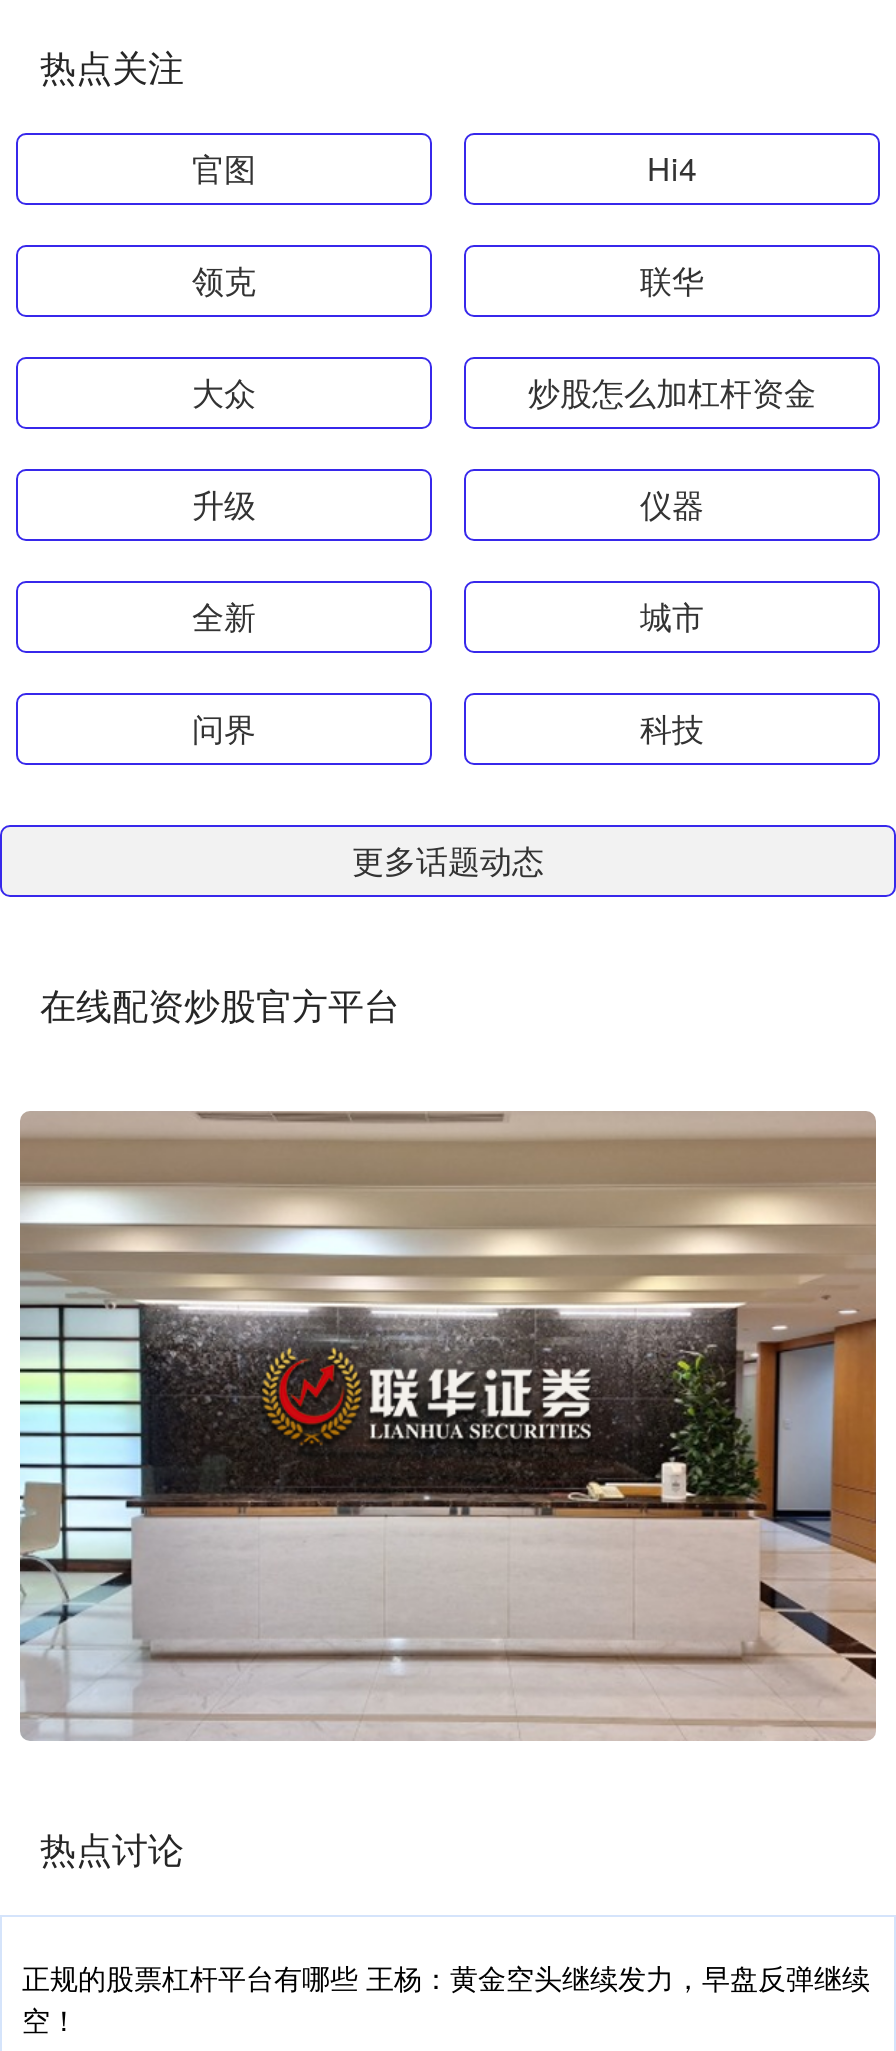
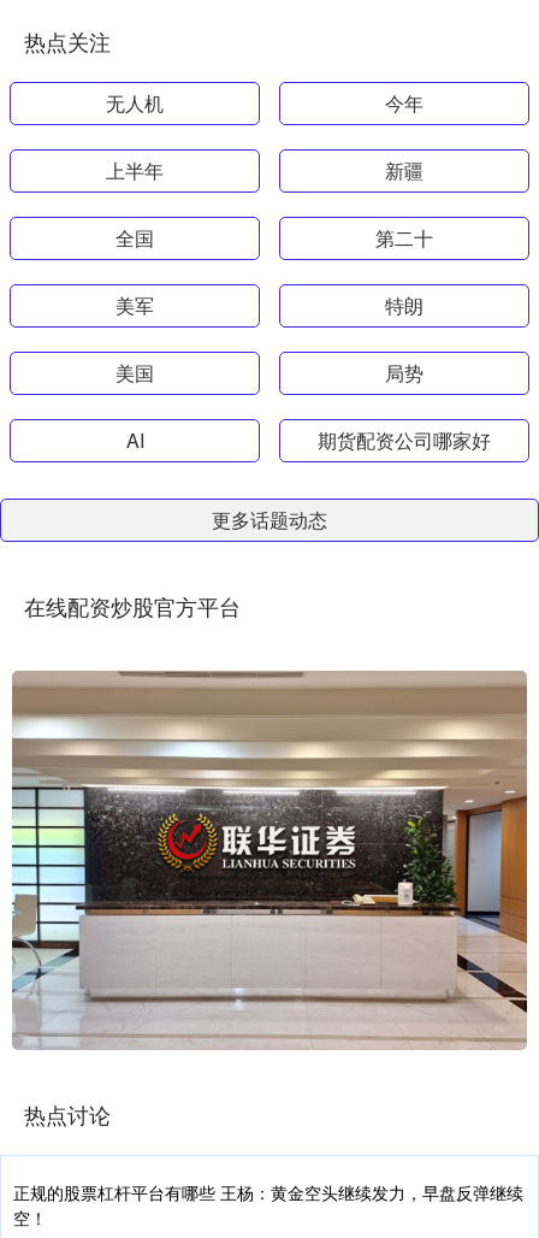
- 官图
- Hi4
+ 无人机
+ 今年

- 领克
- 联华
+ 上半年
+ 新疆

- 大众
- 炒股怎么加杠杆资金
+ 全国
+ 第二十

- 升级
- 仪器
+ 美军
+ 特朗

- 全新
- 城市
+ 美国
+ 局势

- 问界
- 科技
+ AI
+ 期货配资公司哪家好
